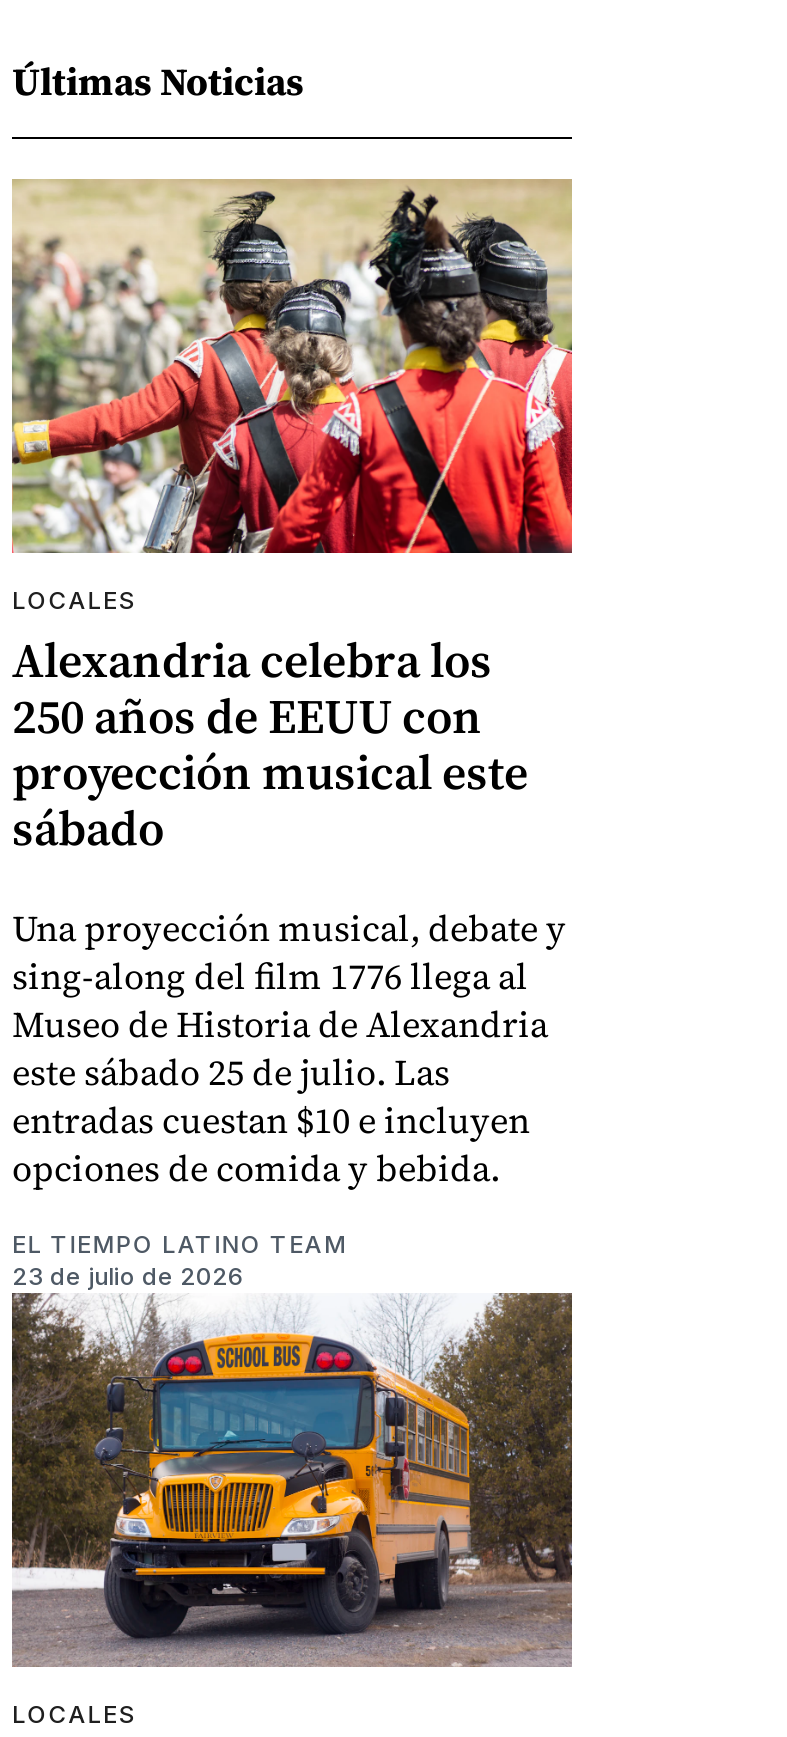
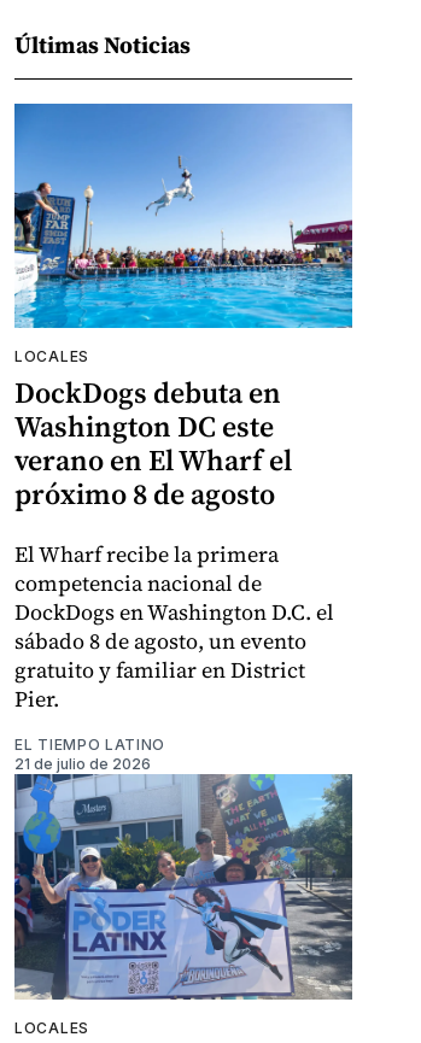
- [image]
- Alexandria celebra los
- 250 años de EEUU con
- proyección musical este
- sábado
+ [image]
+ DockDogs debuta en
+ Washington DC este
+ verano en El Wharf el
+ próximo 8 de agosto

- Una proyección musical, debate y
- sing-along del film 1776 llega al
- Museo de Historia de Alexandria
- este sábado 25 de julio. Las
- entradas cuestan $10 e incluyen
- opciones de comida y bebida.
+ El Wharf recibe la primera
+ competencia nacional de
+ DockDogs en Washington D.C. el
+ sábado 8 de agosto, un evento
+ gratuito y familiar en District
+ Pier.

- [image]
- EL TIEMPO LATINO TEAM
- 23 de julio de 2026
+ [image]
+ EL TIEMPO LATINO
+ 21 de julio de 2026
